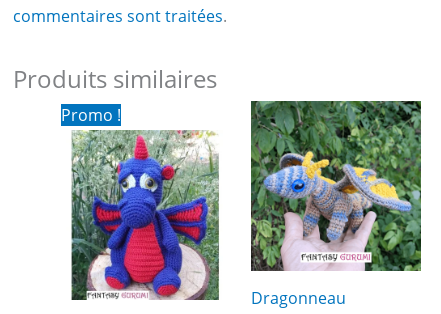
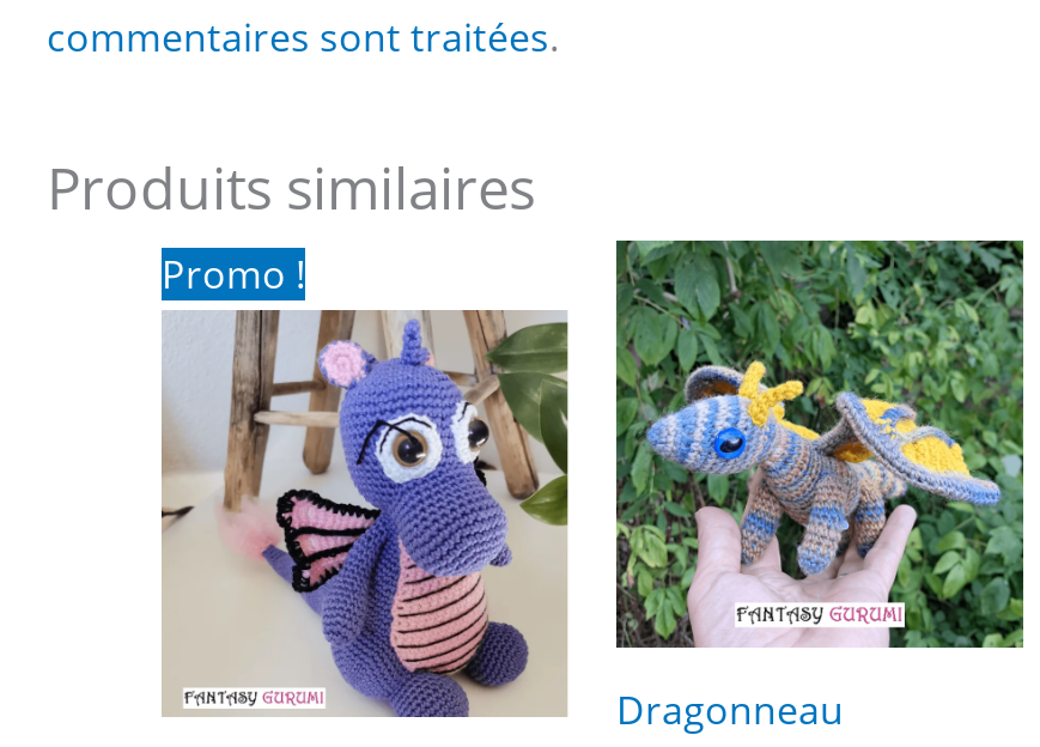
- [image]
+ [image]
